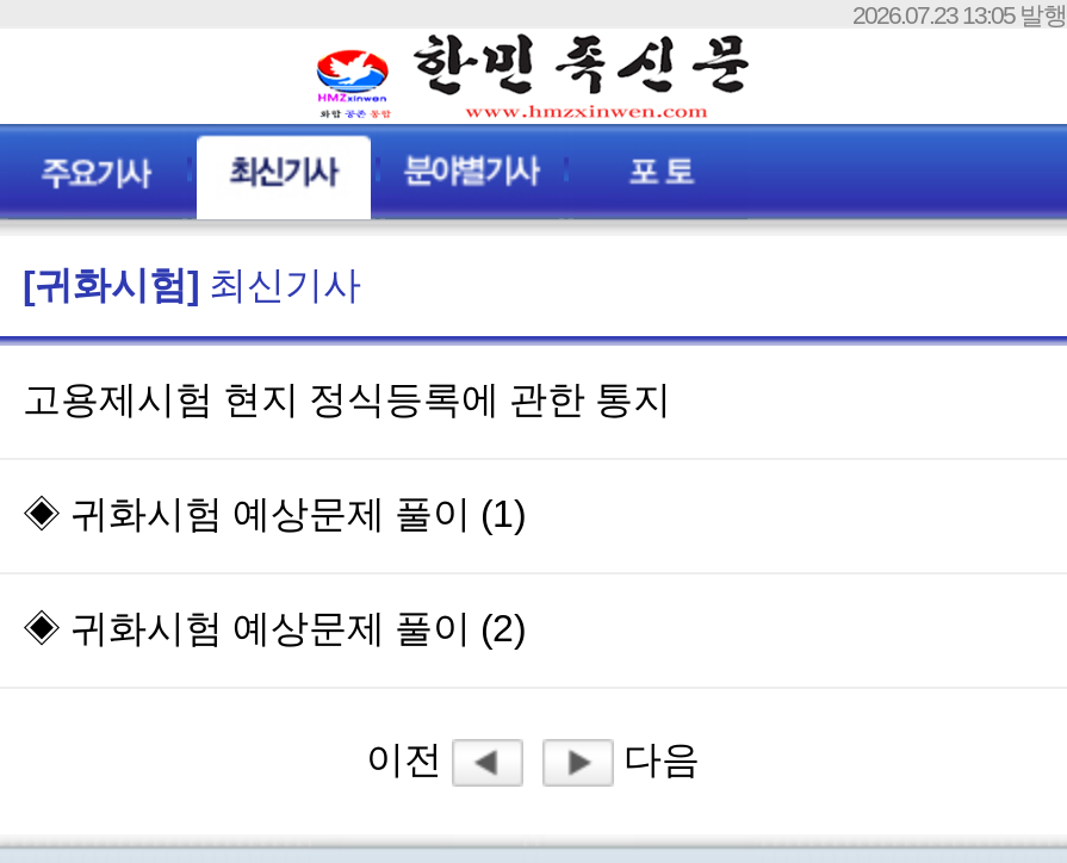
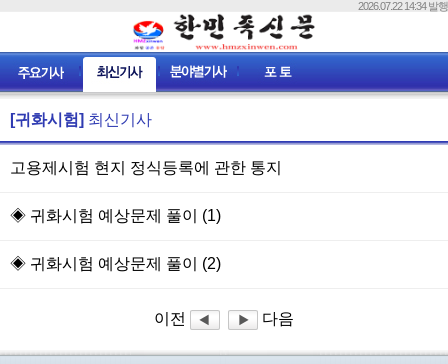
- 2026.07.23 13:05 발행
+ 2026.07.22 14:34 발행
